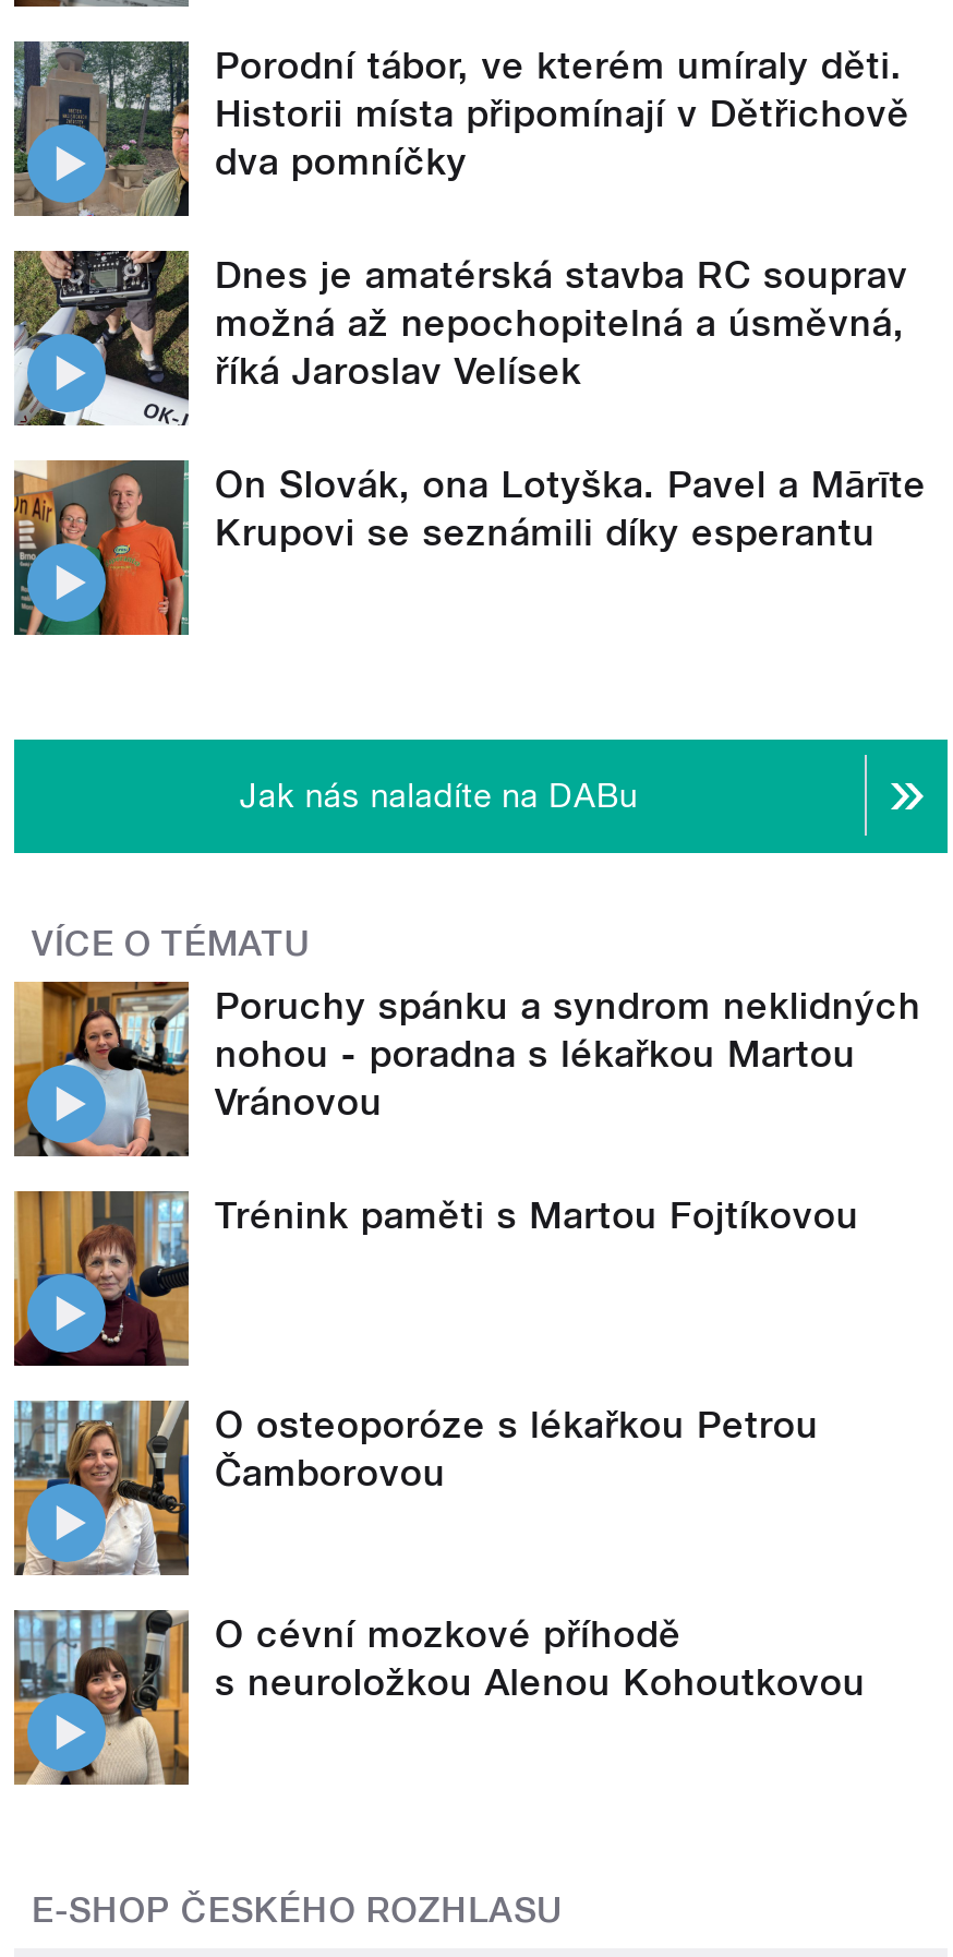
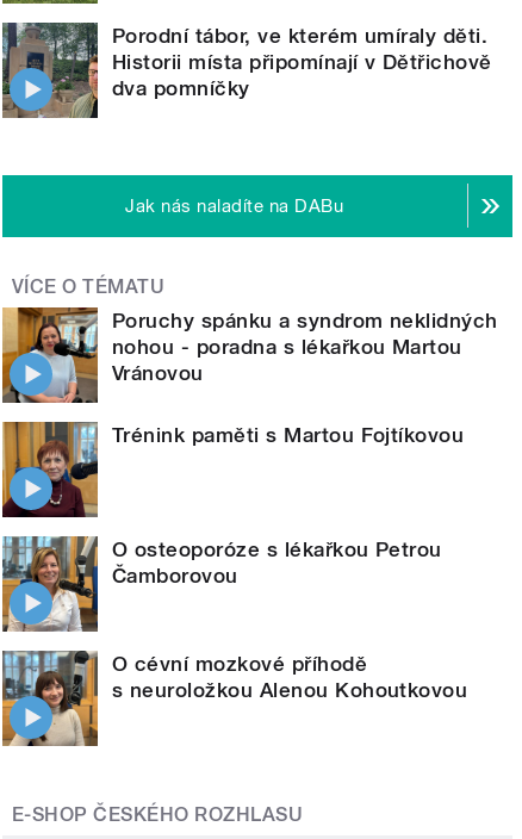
- [image]
- Dnes je amatérská stavba RC souprav
- možná až nepochopitelná a úsměvná,
- říká Jaroslav Velísek
- On Slovák, ona Lotyška. Pavel a Mārīte
- Krupovi se seznámili díky esperantu

- [image]
